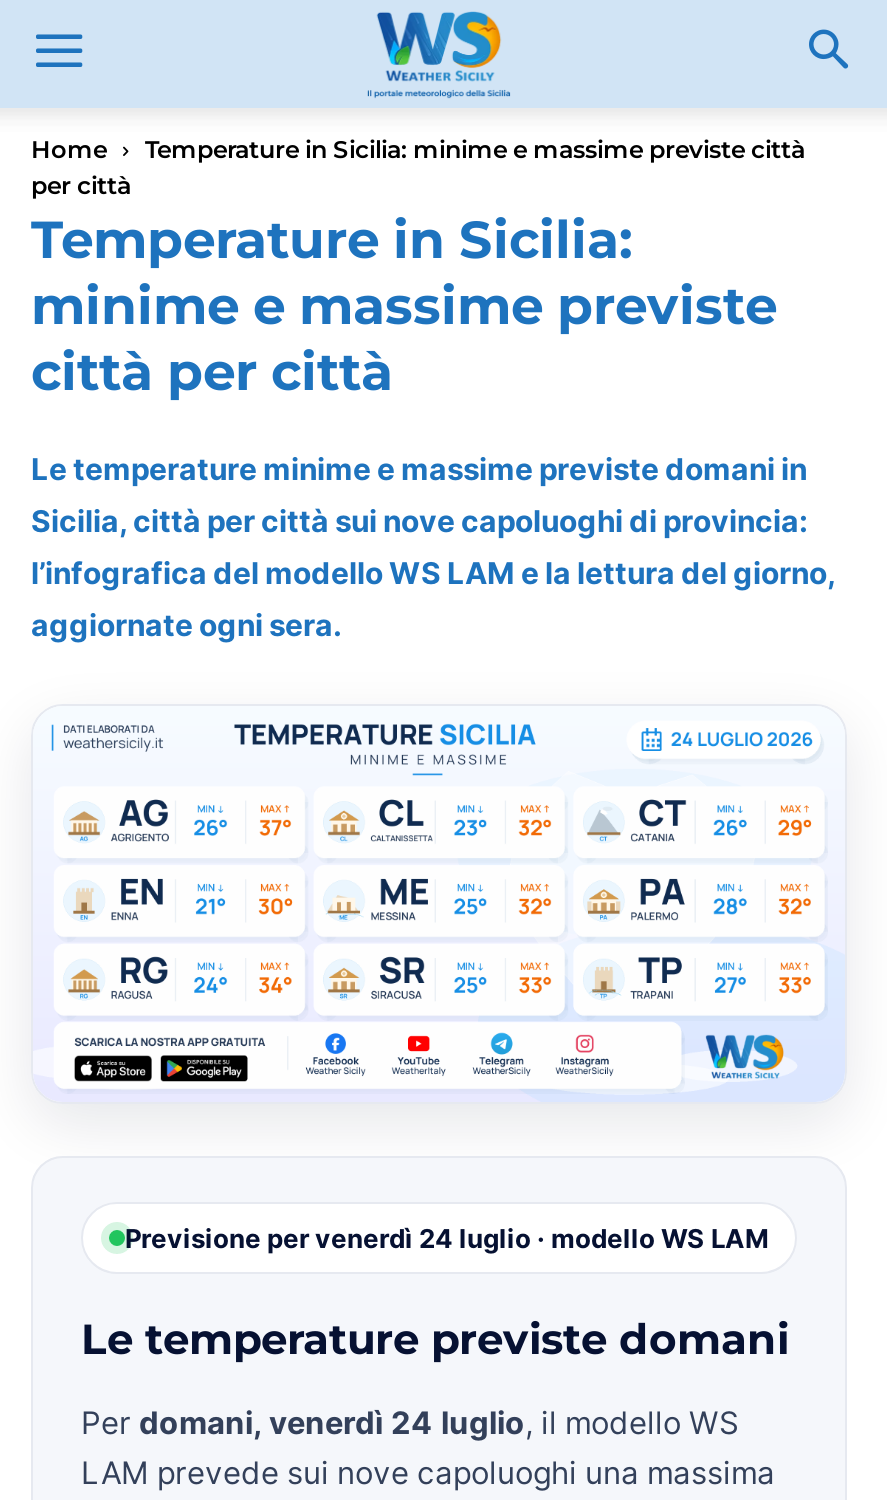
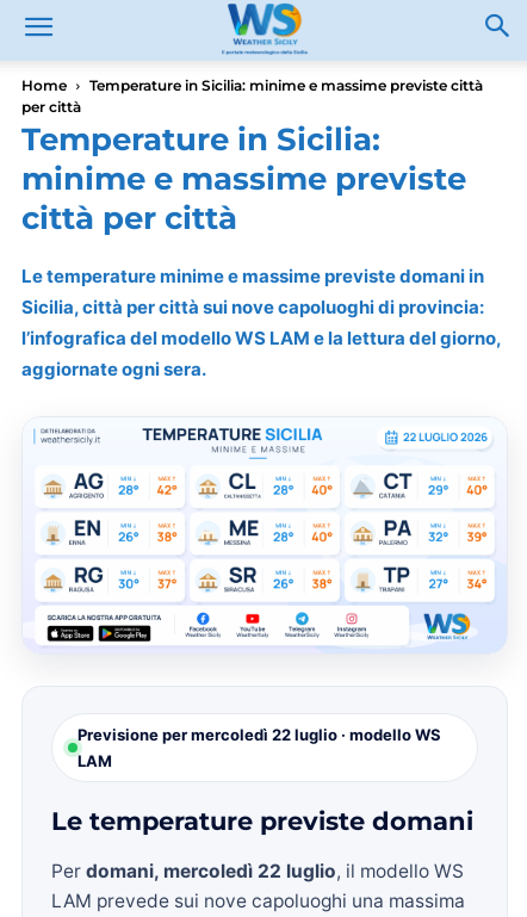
- Previsione per venerdì 24 luglio · modello WS LAM
+ Previsione per mercoledì 22 luglio · modello WS
+ LAM

- Per domani, venerdì 24 luglio, il modello WS
+ Per domani, mercoledì 22 luglio, il modello WS
